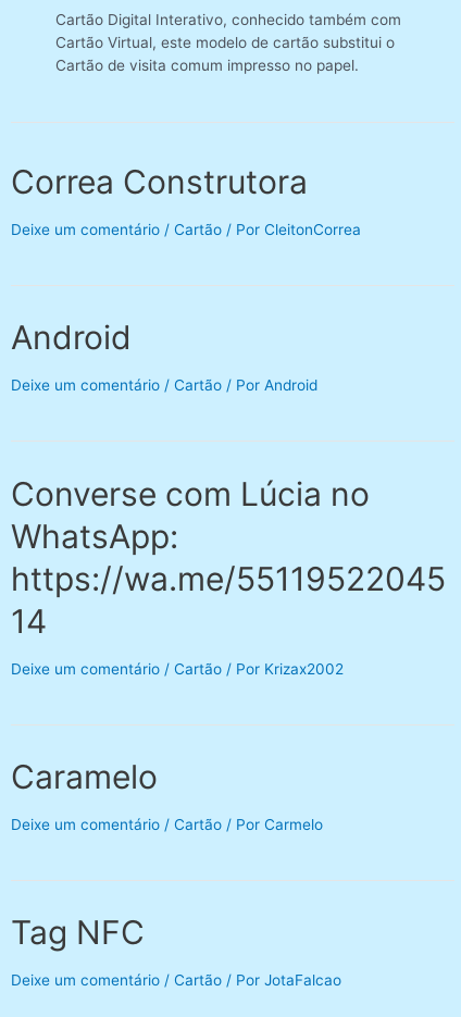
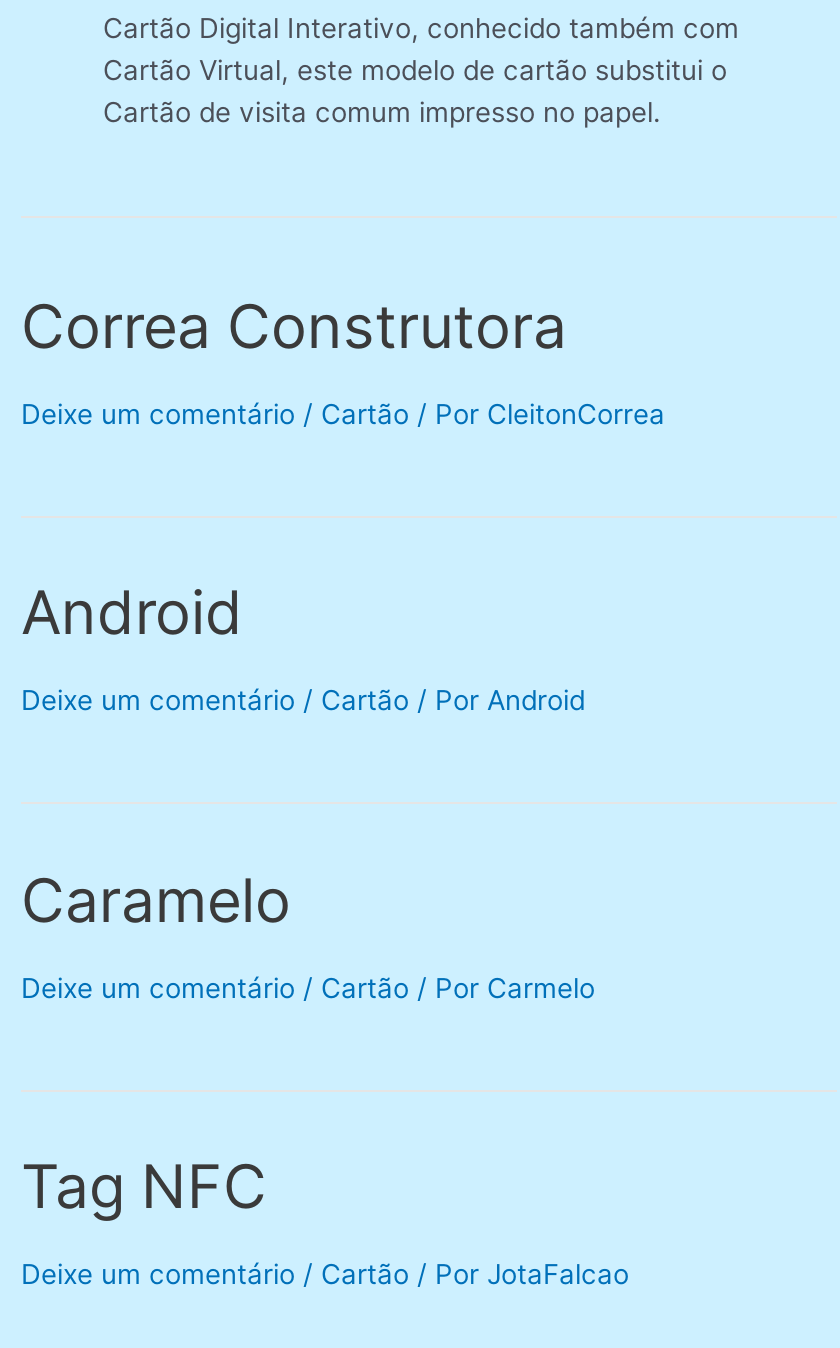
- Converse com Lúcia no
- WhatsApp:
- https://wa.me/55119522045
- 14
- Deixe um comentário / Cartão / Por Krizax2002
